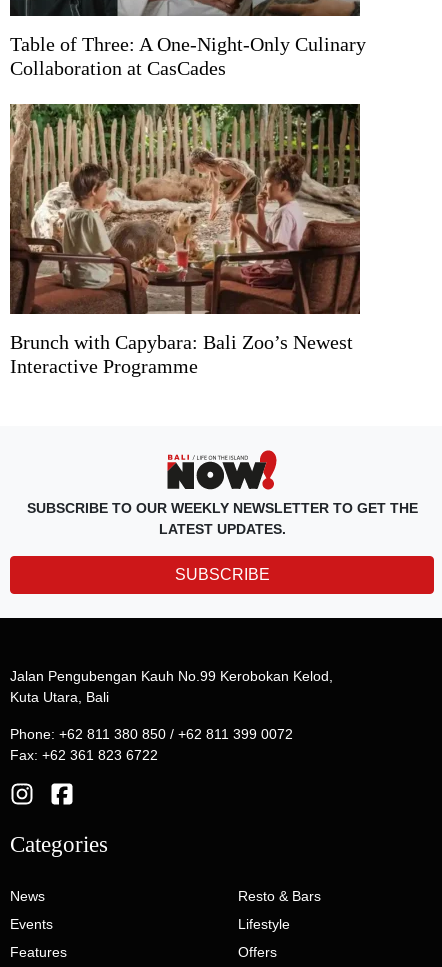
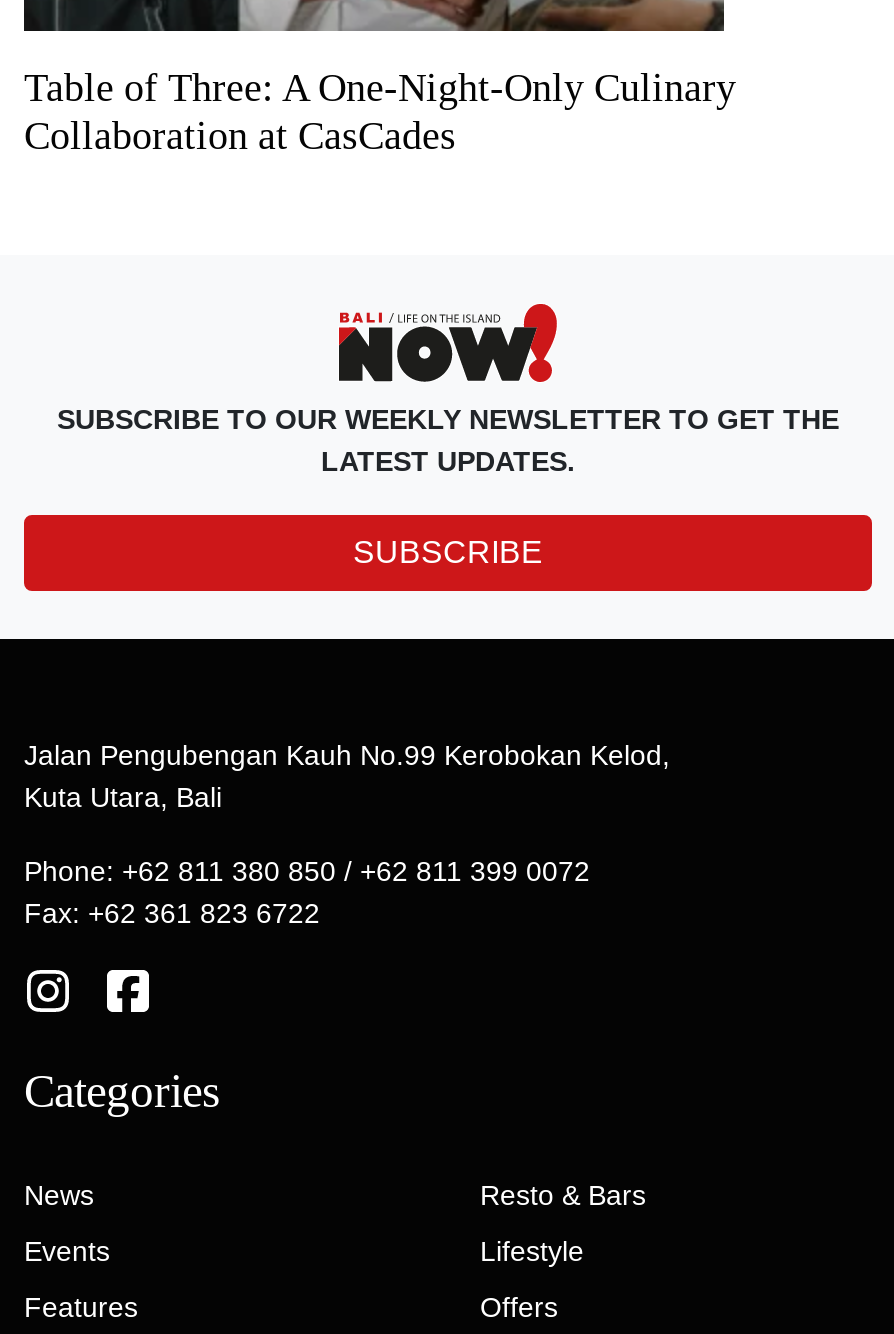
- [image]
- Brunch with Capybara: Bali Zoo’s Newest
- Interactive Programme
